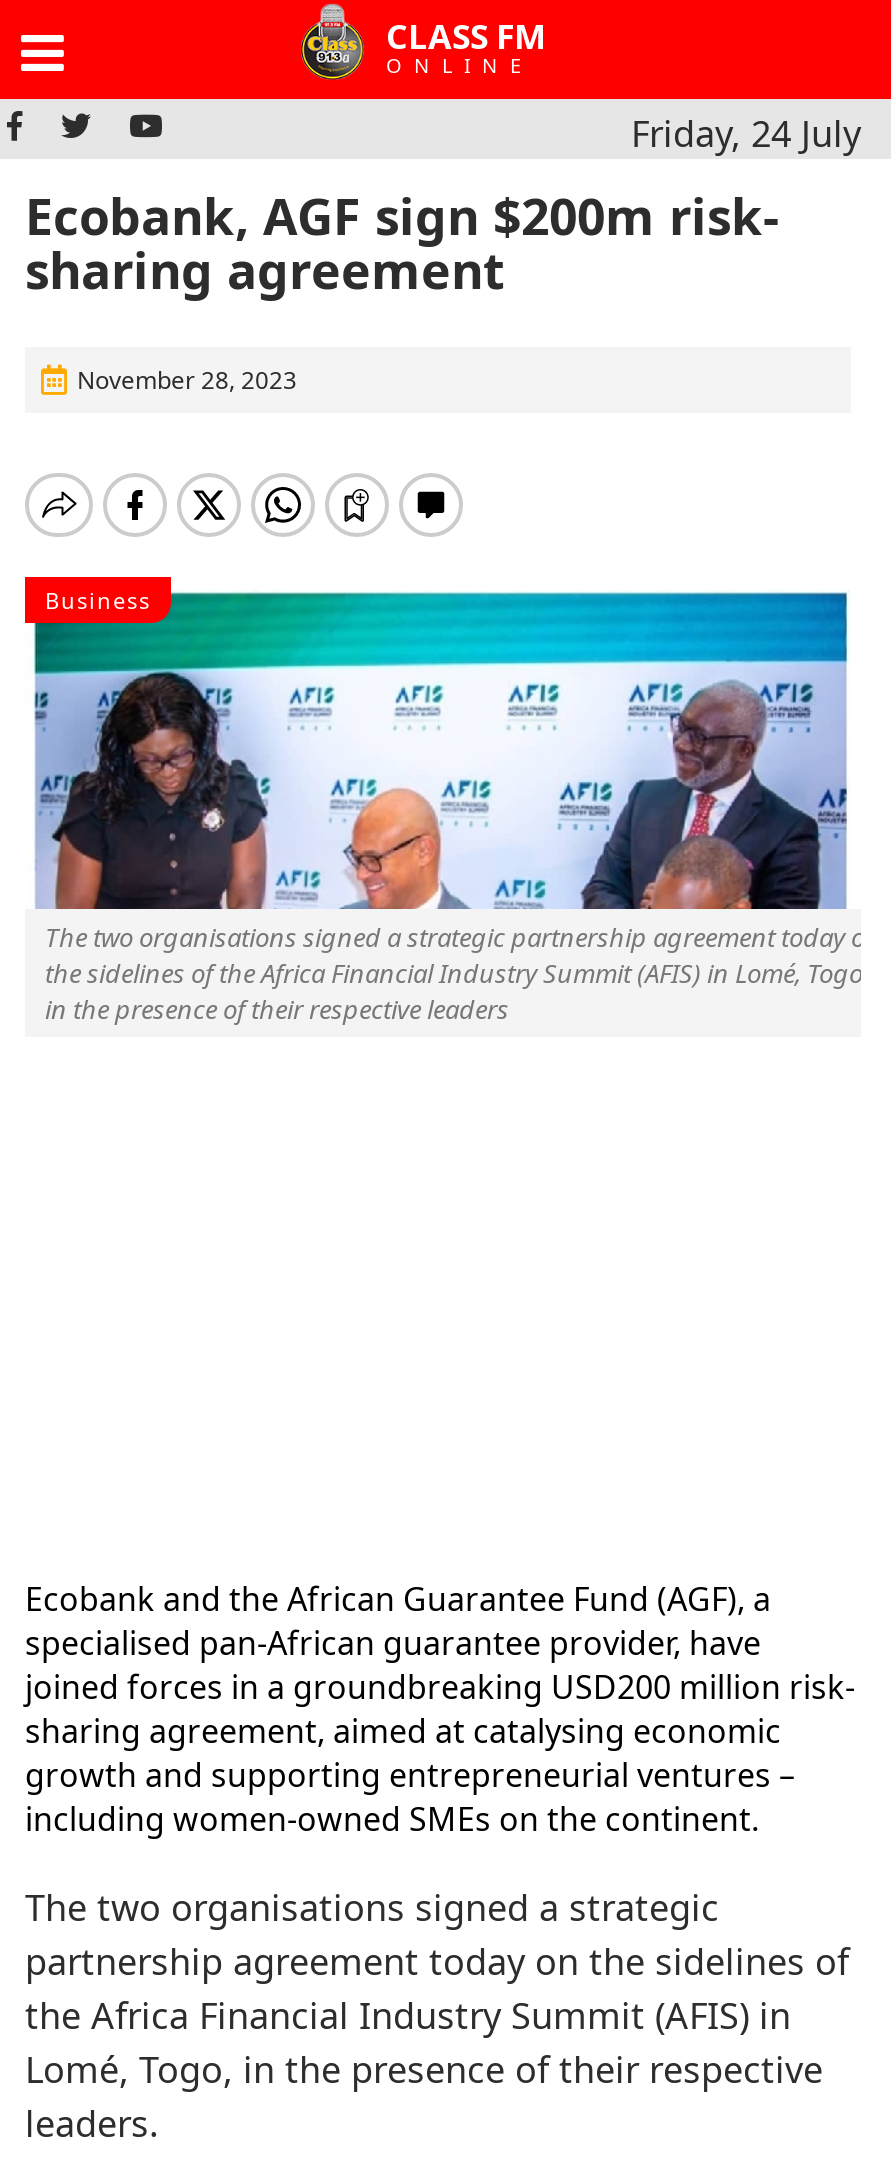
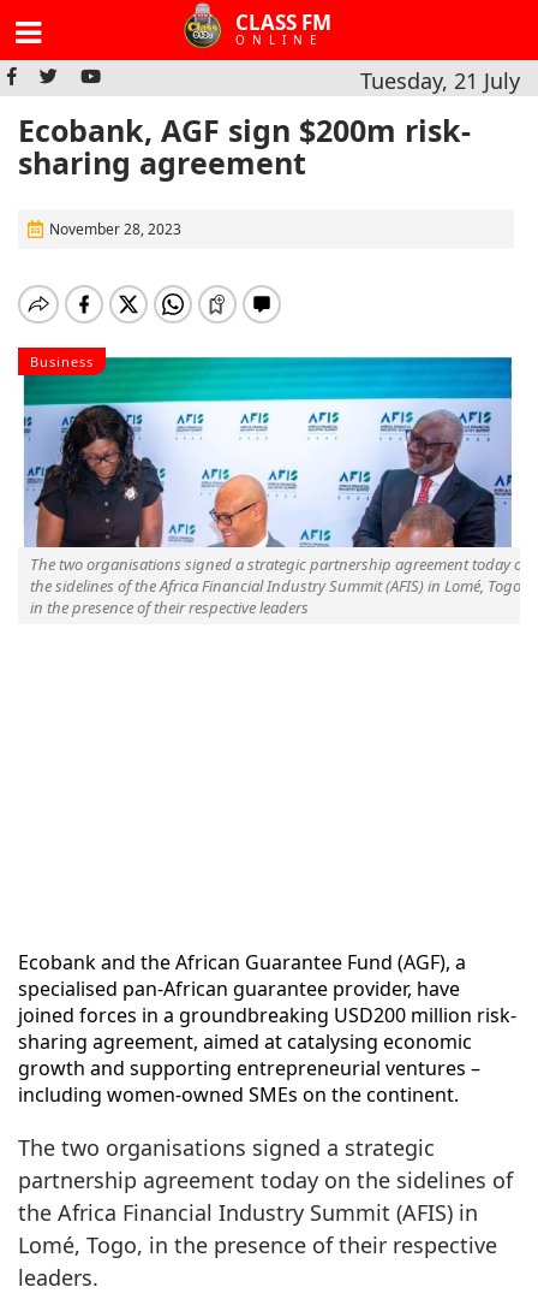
- Friday, 24 July
+ Tuesday, 21 July
